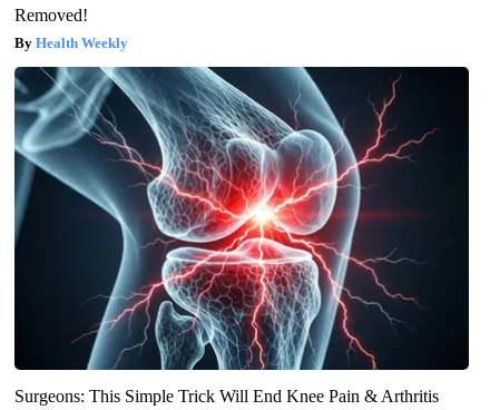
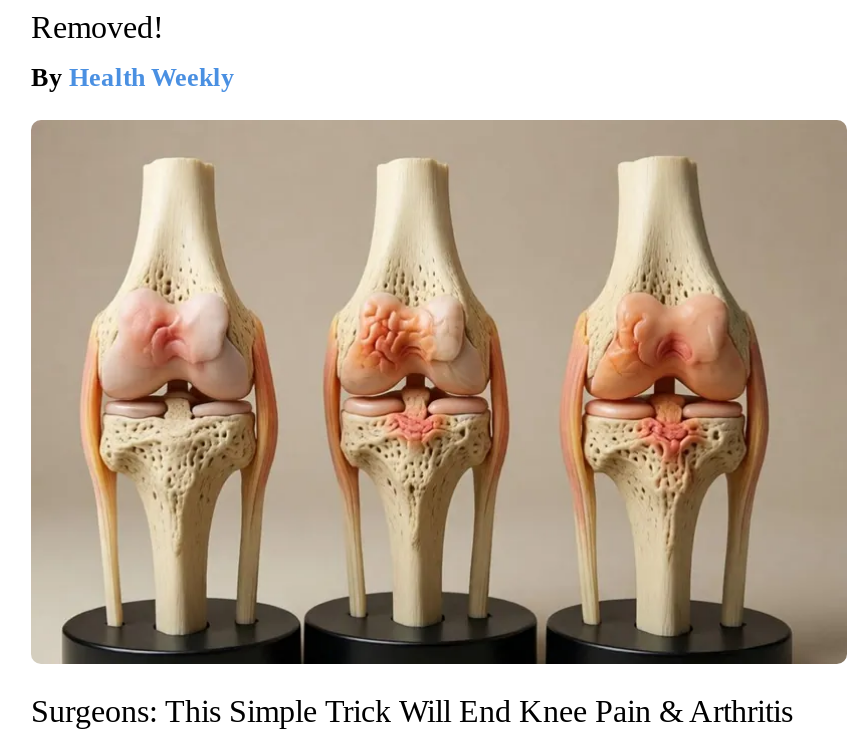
- [image]
+ [image]
